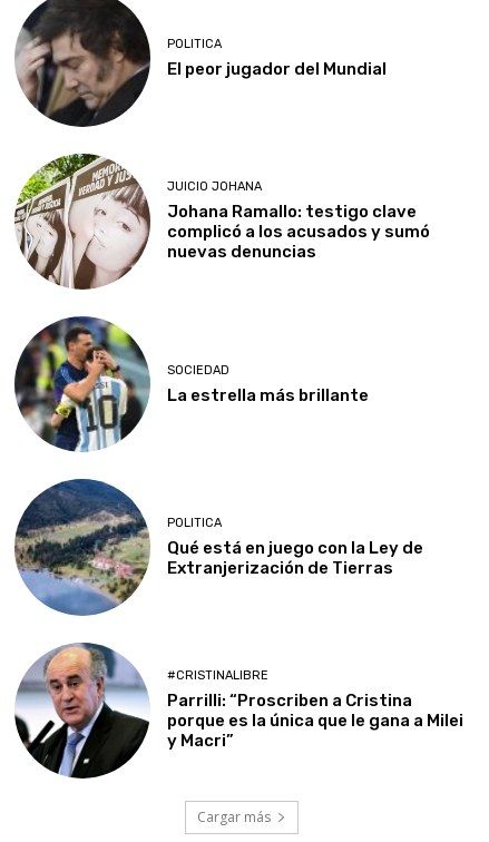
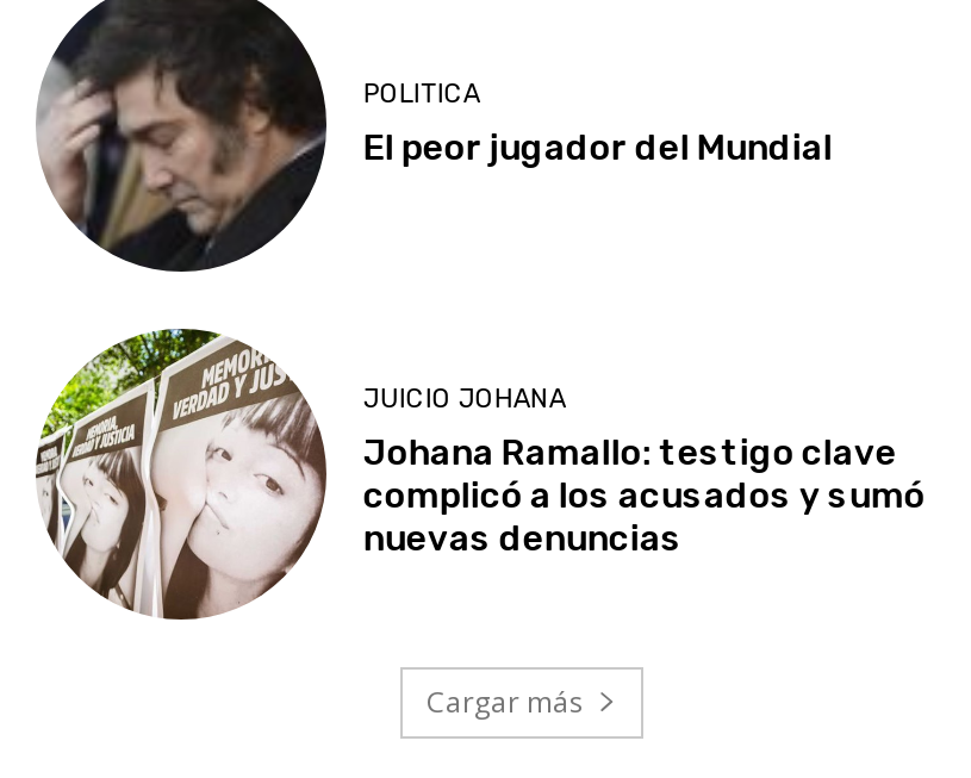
- [image]
- SOCIEDAD
- La estrella más brillante

- [image]
- POLITICA
- Qué está en juego con la Ley de
- Extranjerización de Tierras

- [image]
- #CRISTINALIBRE
- Parrilli: “Proscriben a Cristina
- porque es la única que le gana a Milei
- y Macri”
